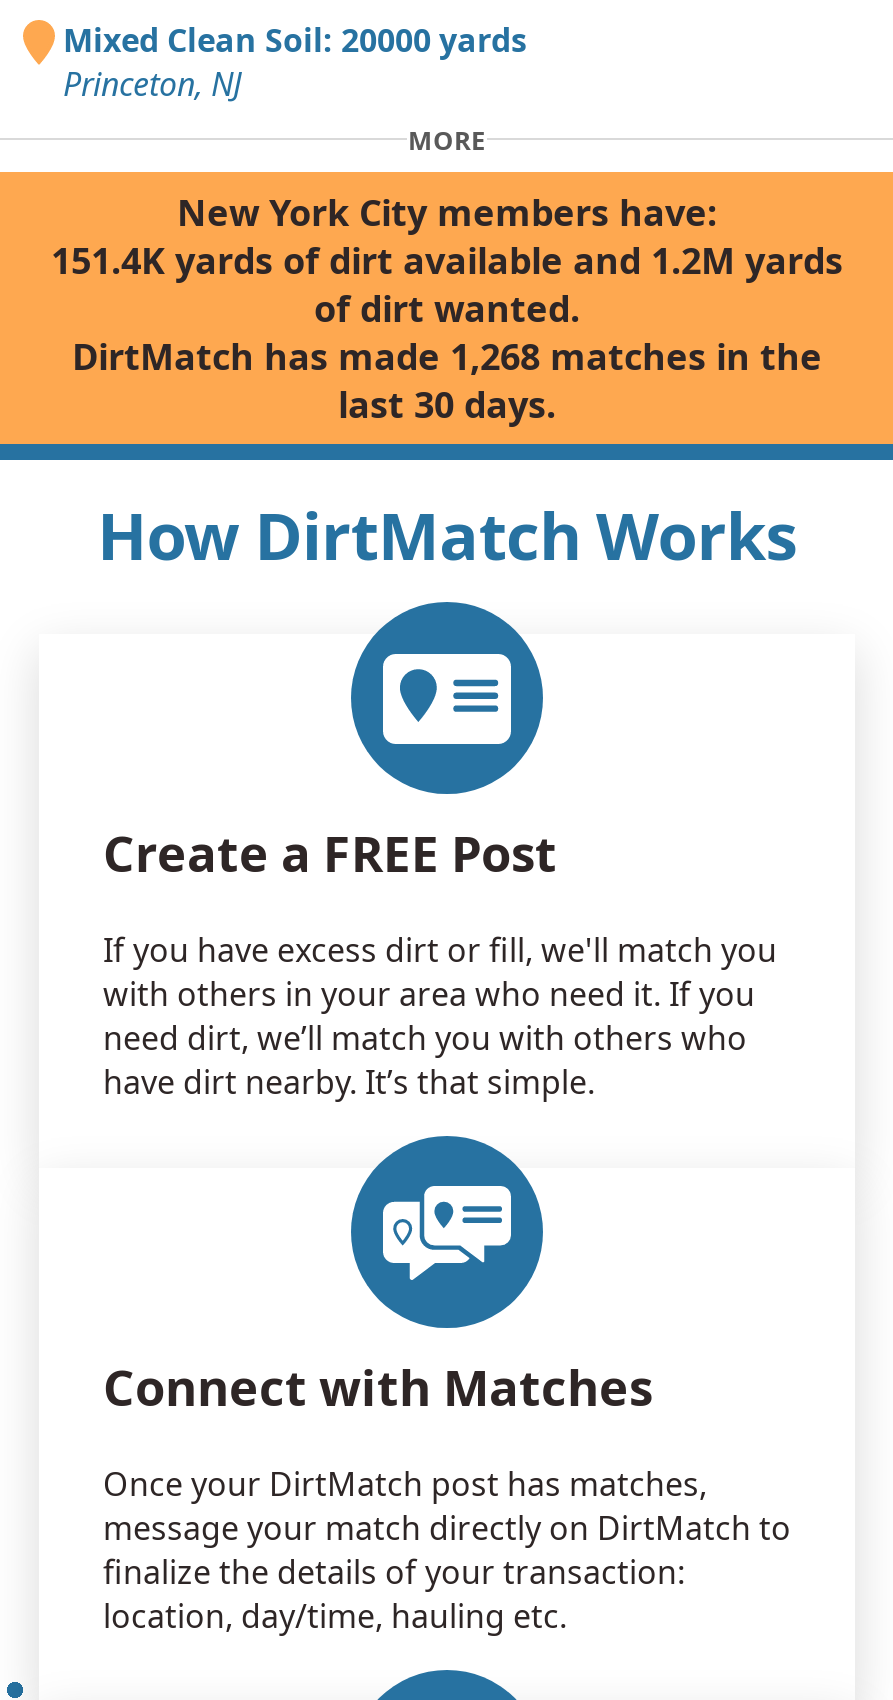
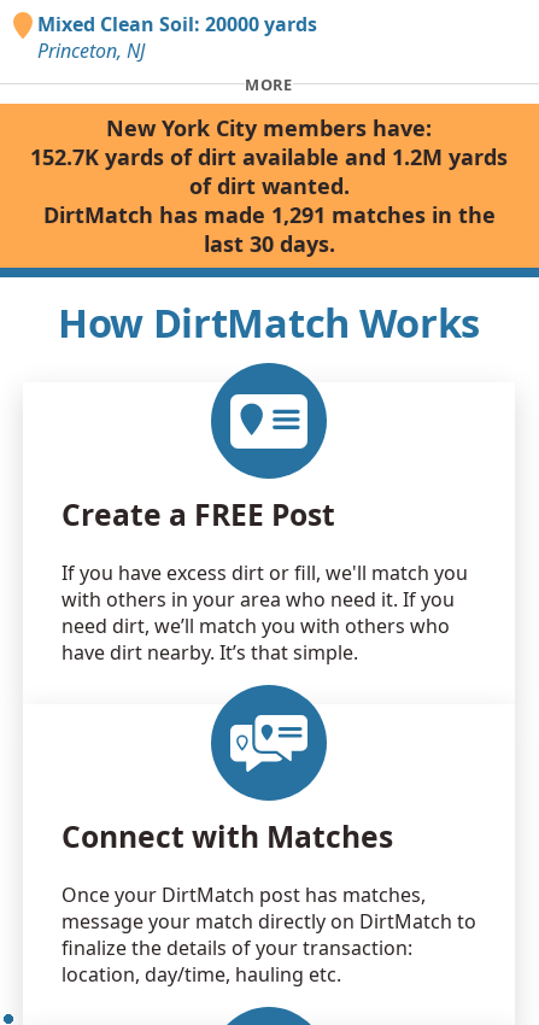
- 151.4K yards of dirt available and 1.2M yards
+ 152.7K yards of dirt available and 1.2M yards

- DirtMatch has made 1,268 matches in the
+ DirtMatch has made 1,291 matches in the
